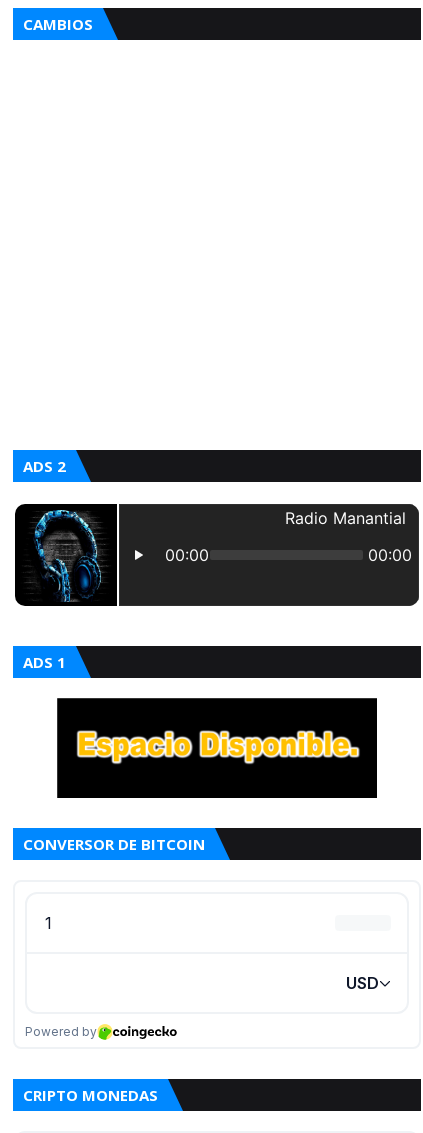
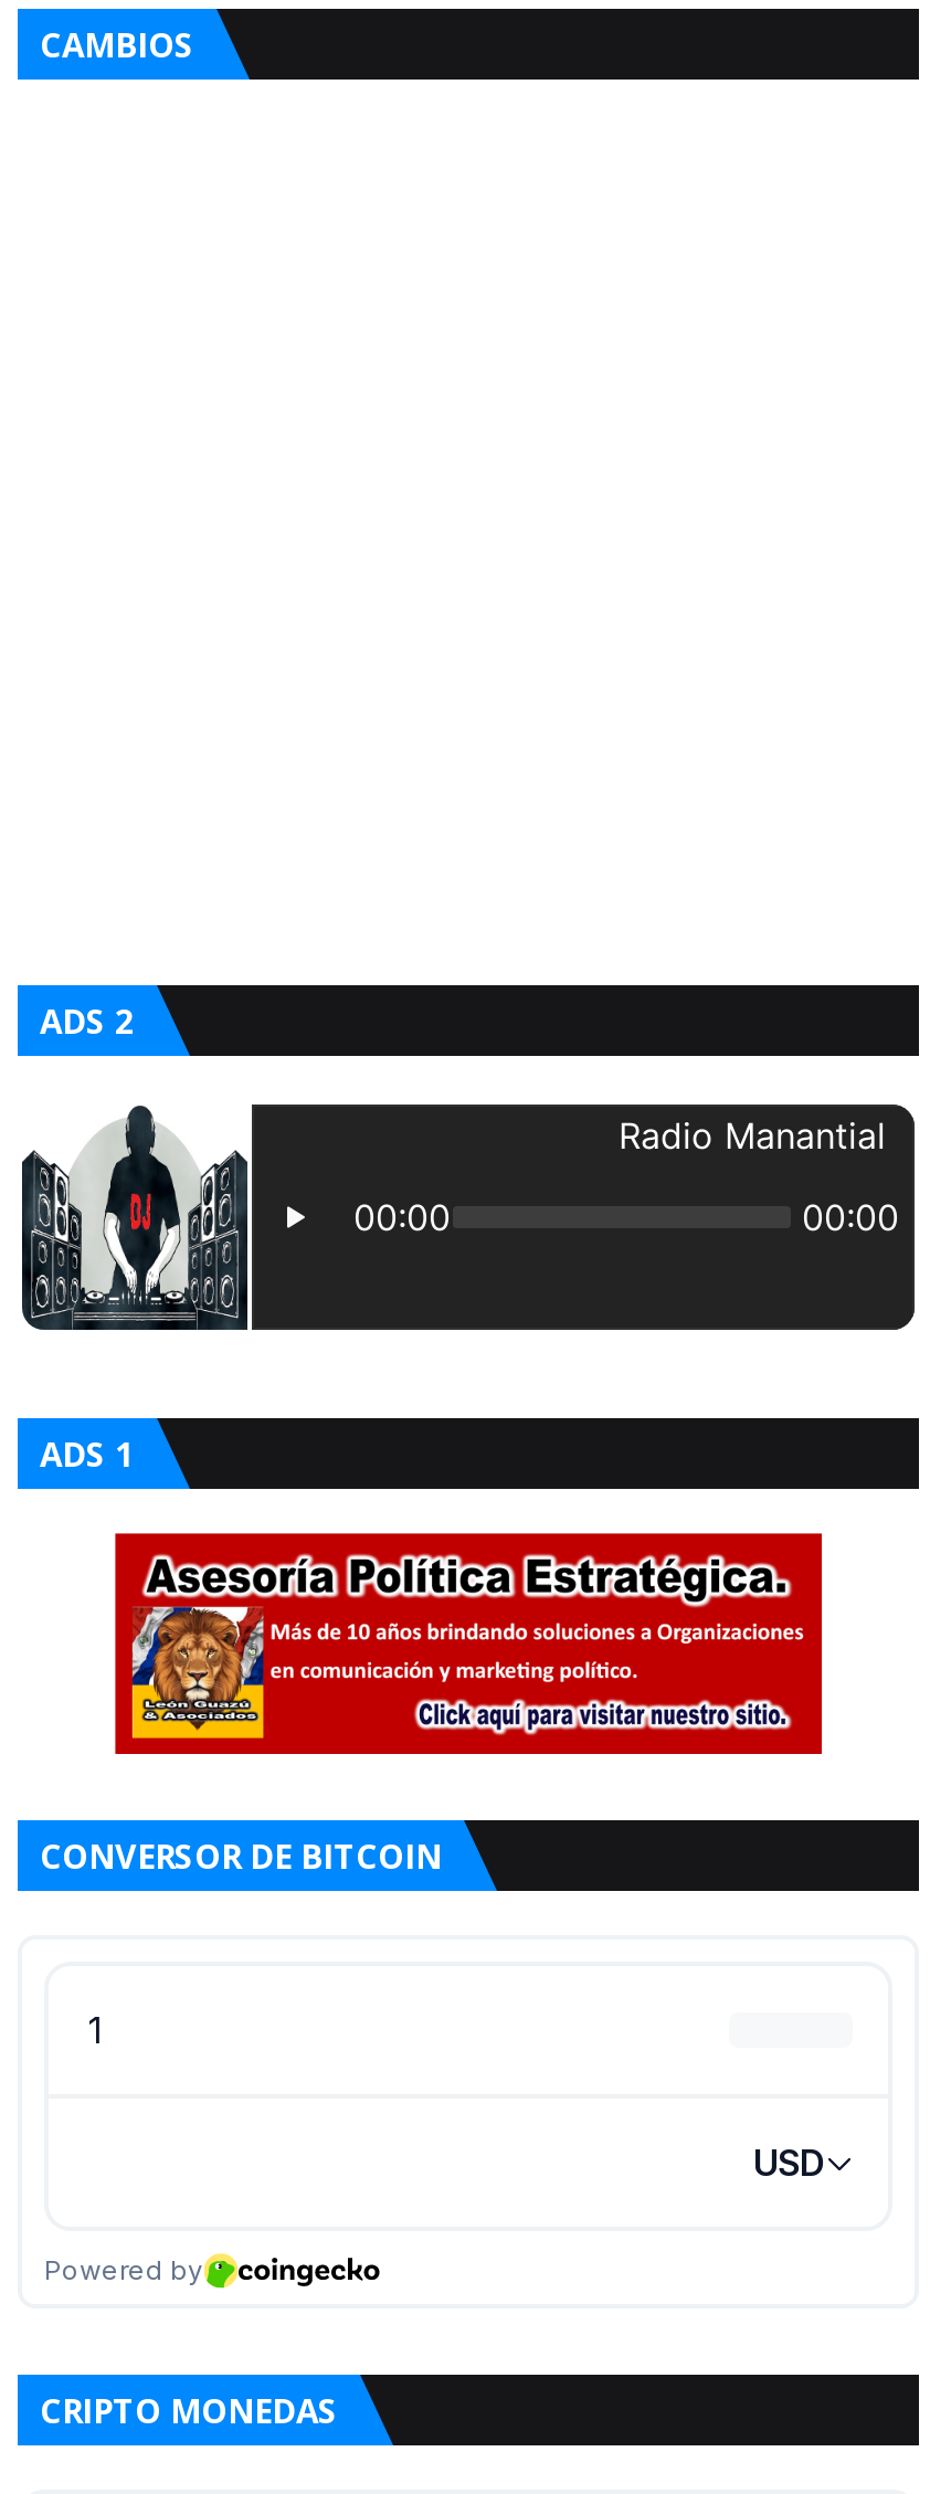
- [image]
+ [image]

- [image]
+ [image]
